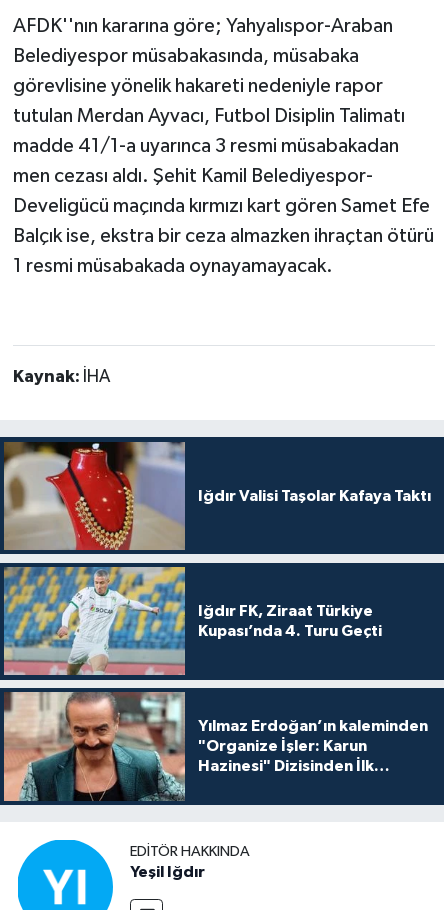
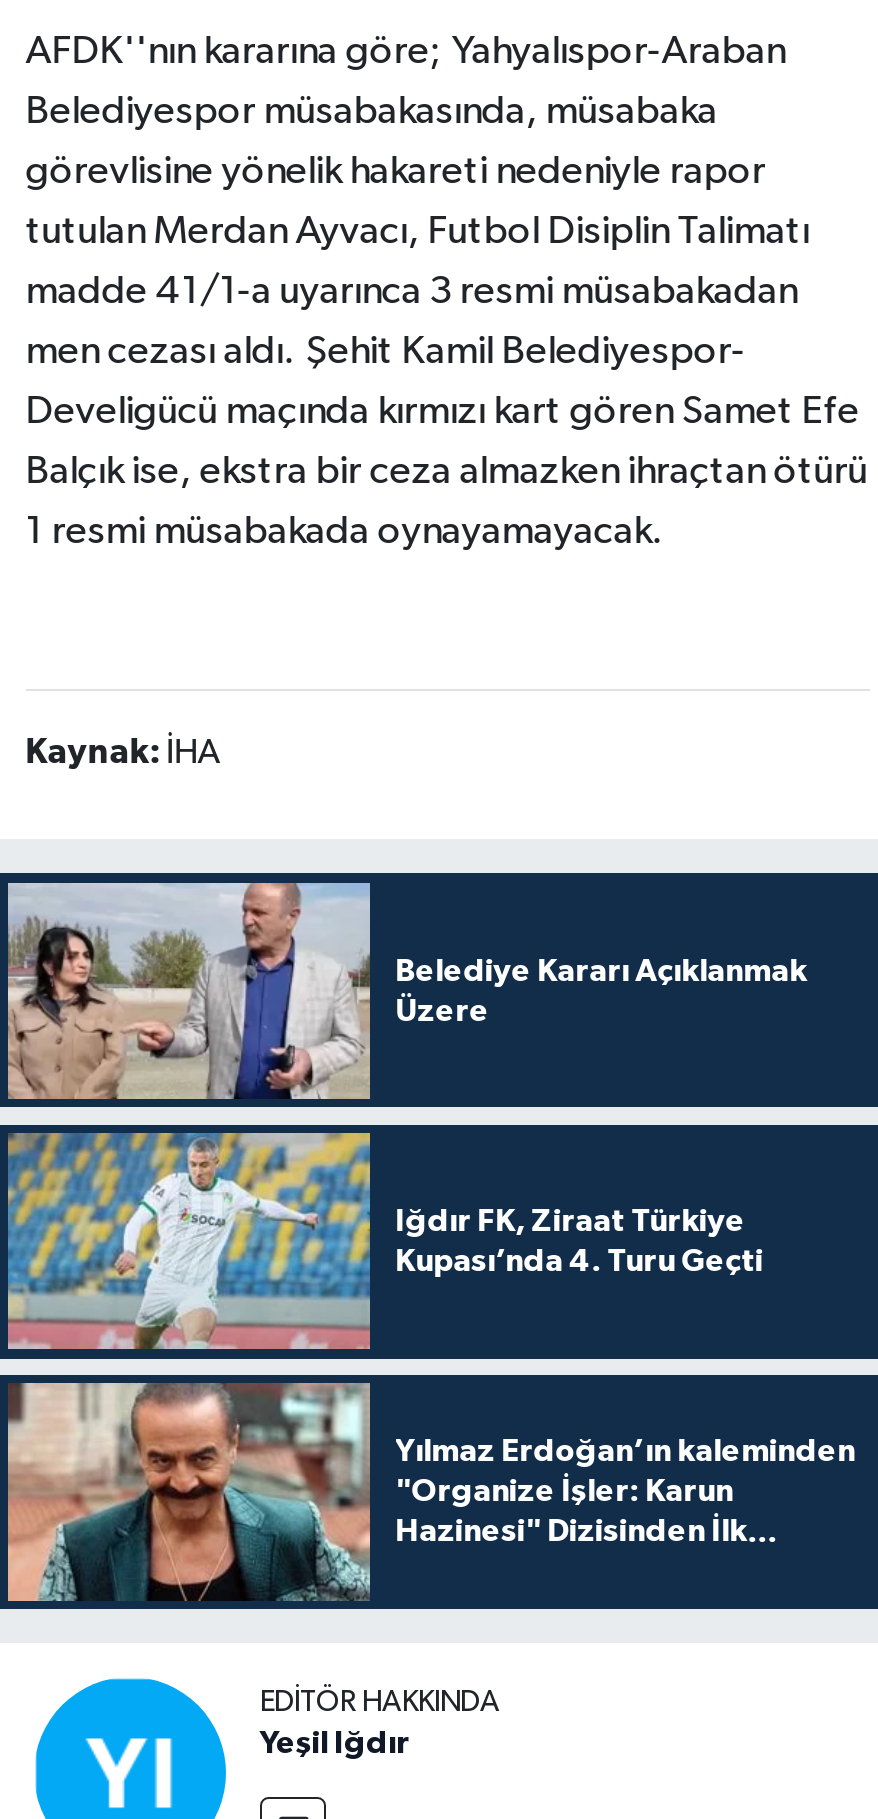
- [image]
- Iğdır Valisi Taşolar Kafaya Taktı
+ [image]
+ Belediye Kararı Açıklanmak
+ Üzere
